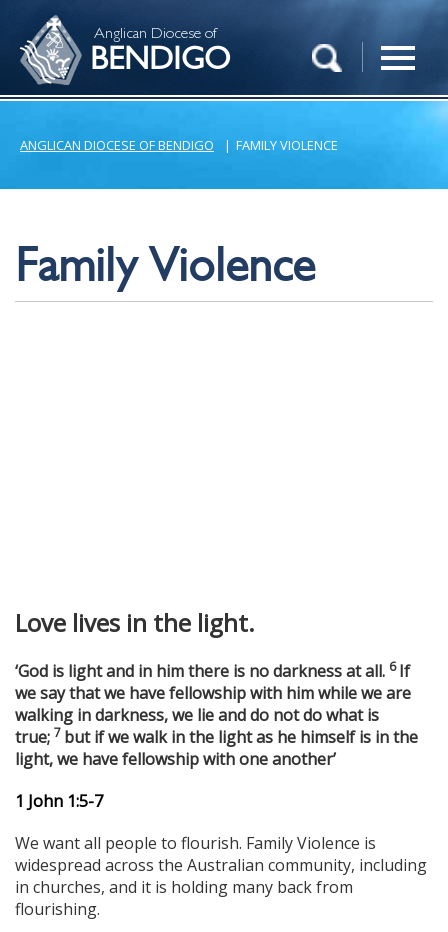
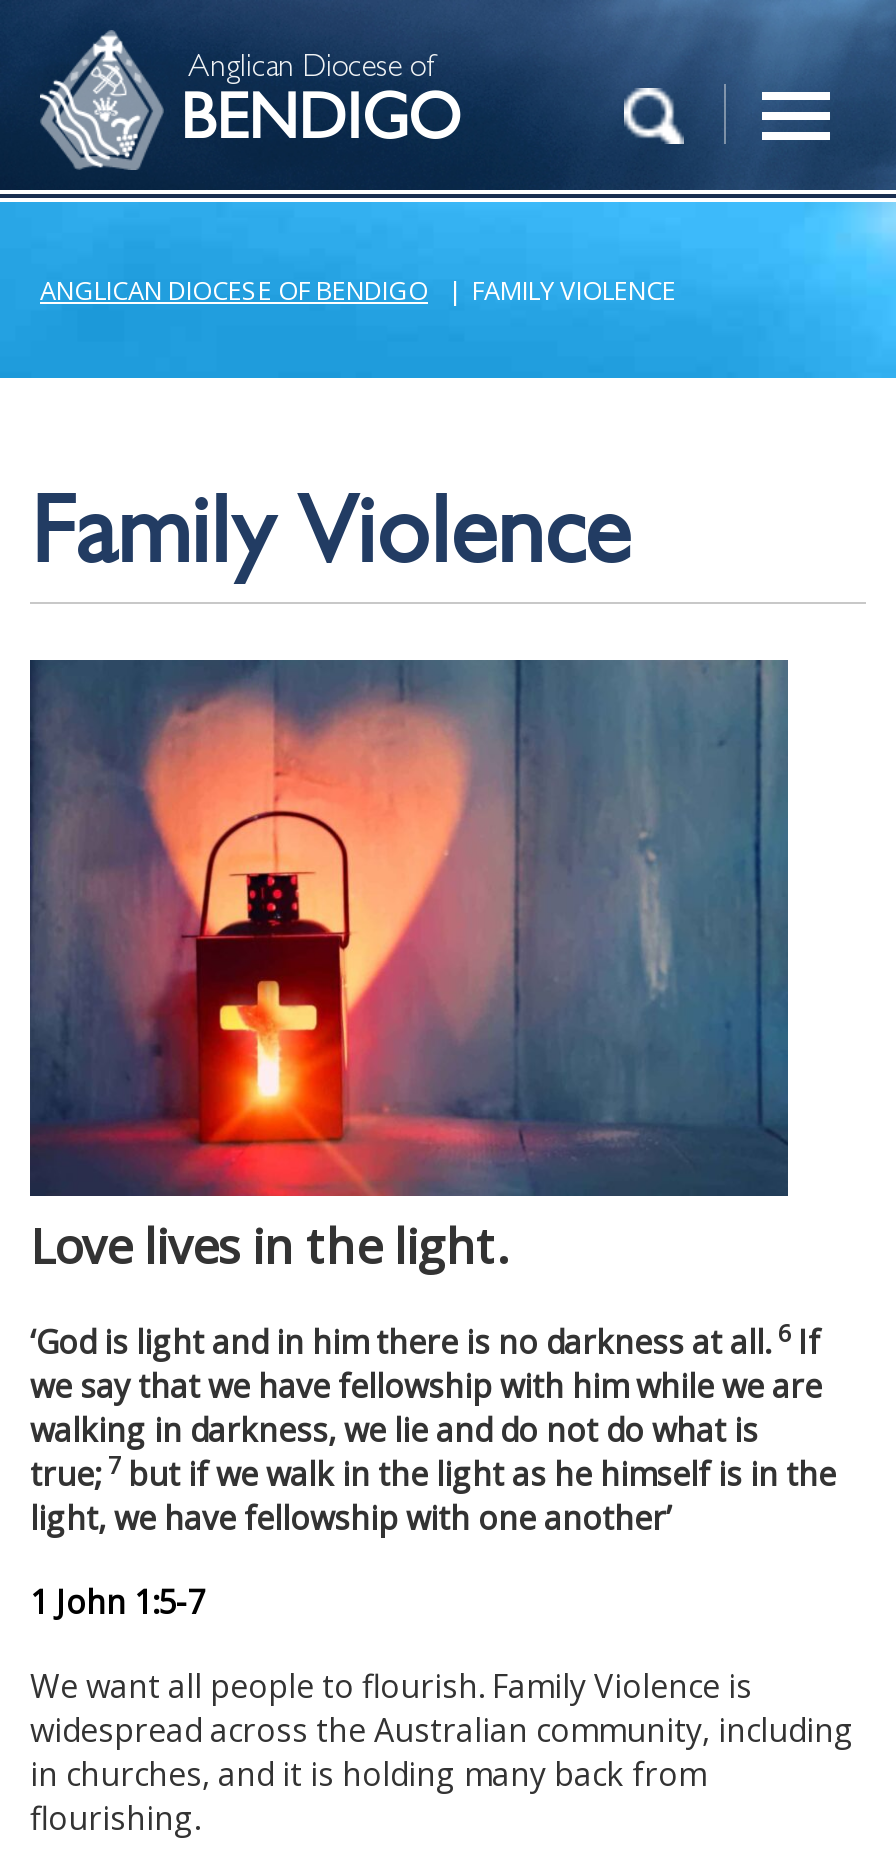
+ [image]
